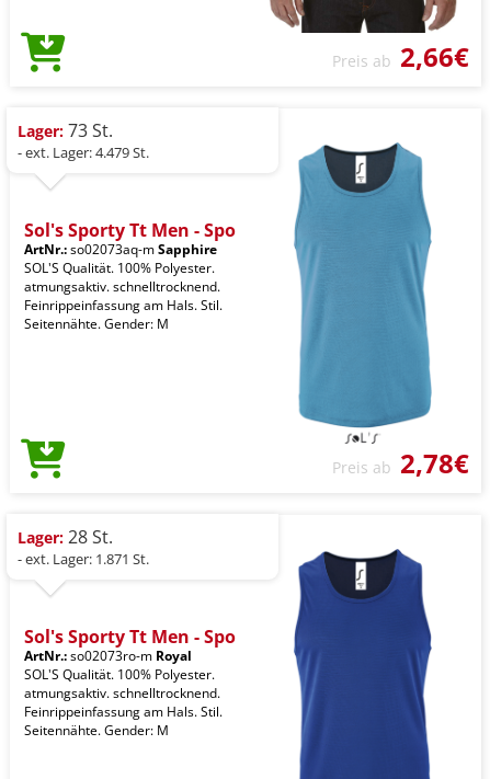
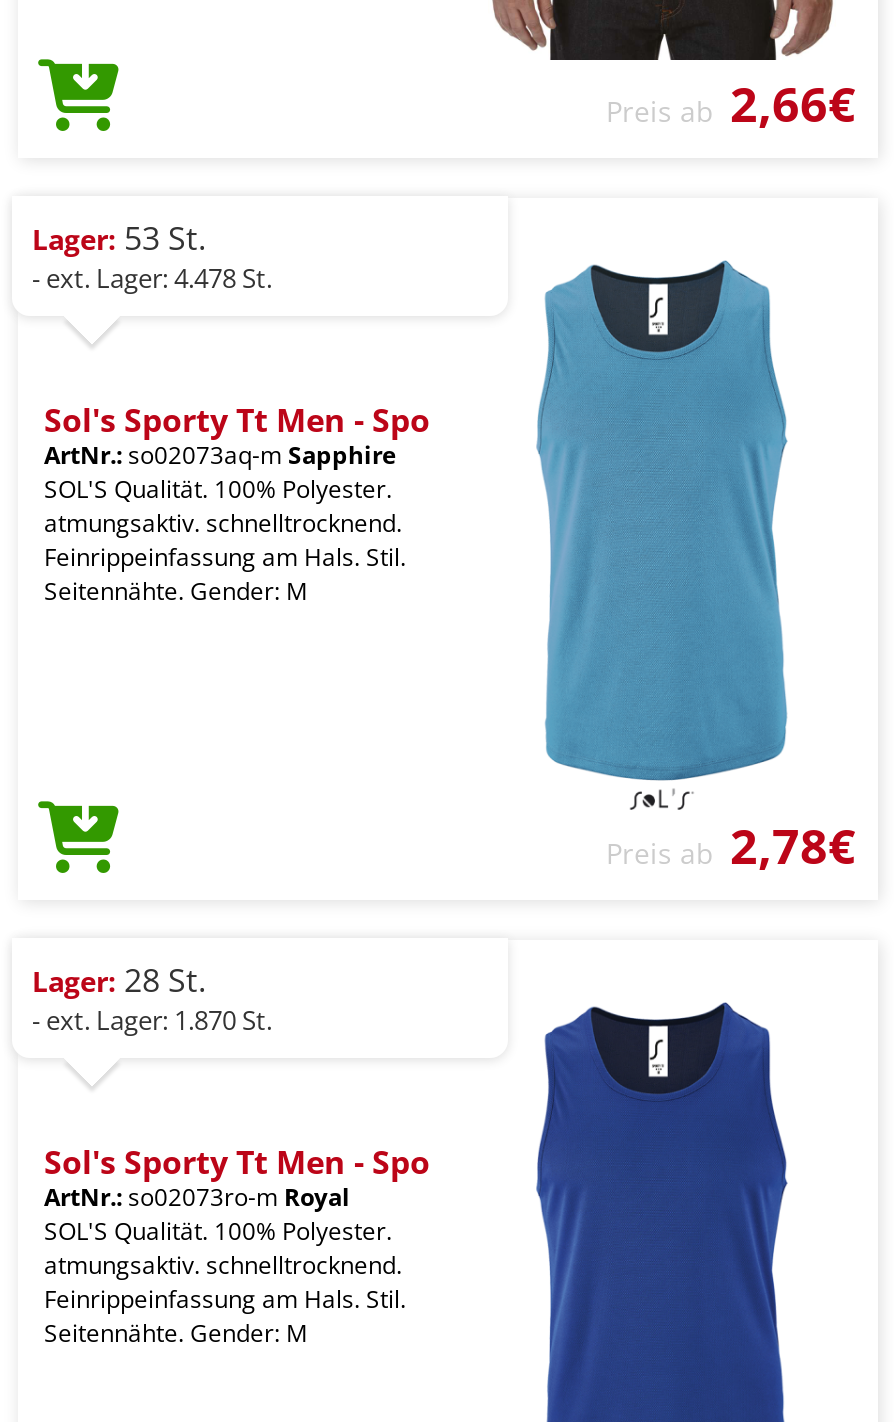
- Lager: 73 St.
+ Lager: 53 St.

- - ext. Lager: 4.479 St.
+ - ext. Lager: 4.478 St.

- - ext. Lager: 1.871 St.
+ - ext. Lager: 1.870 St.
